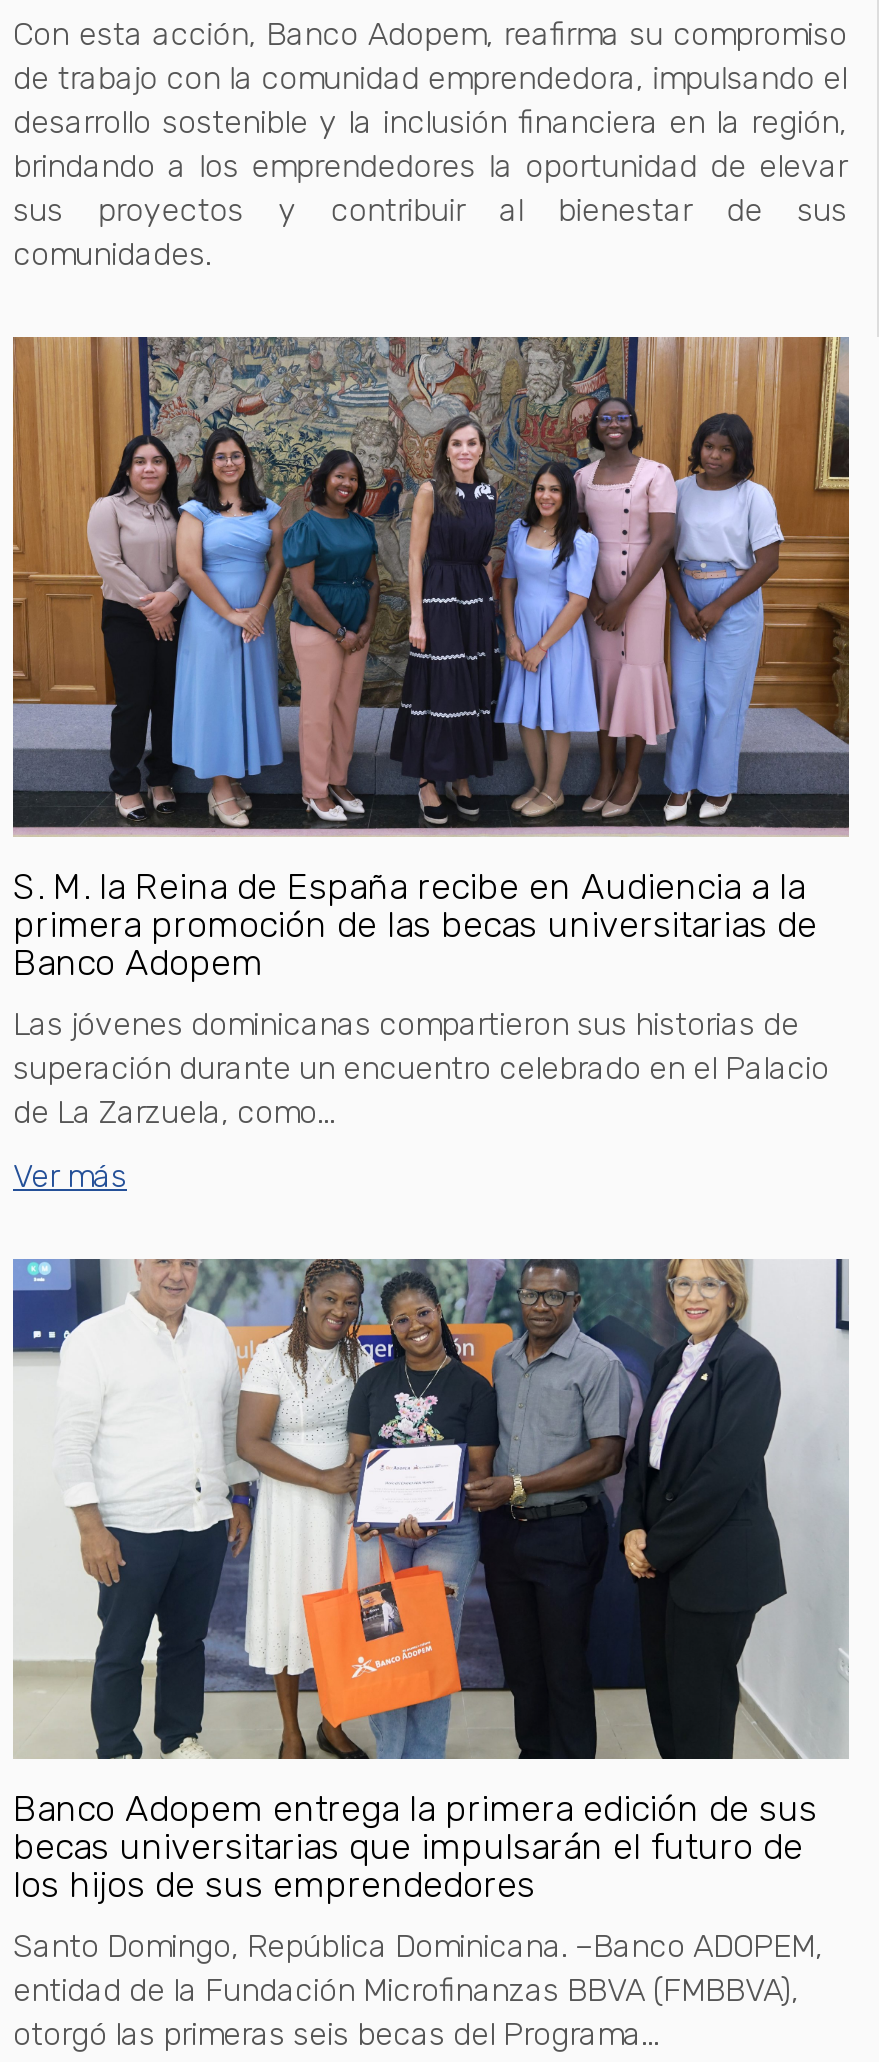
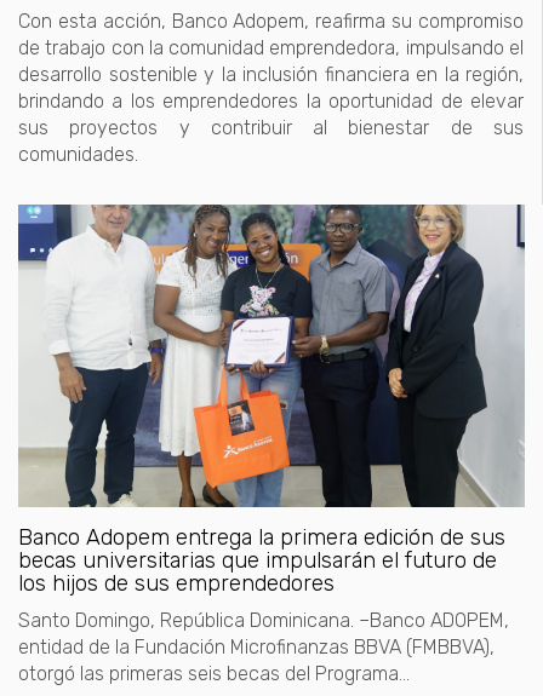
- [image]
- S. M. la Reina de España recibe en Audiencia a la
- primera promoción de las becas universitarias de
- Banco Adopem
- Las jóvenes dominicanas compartieron sus historias de
- superación durante un encuentro celebrado en el Palacio
- de La Zarzuela, como...
- Ver más
